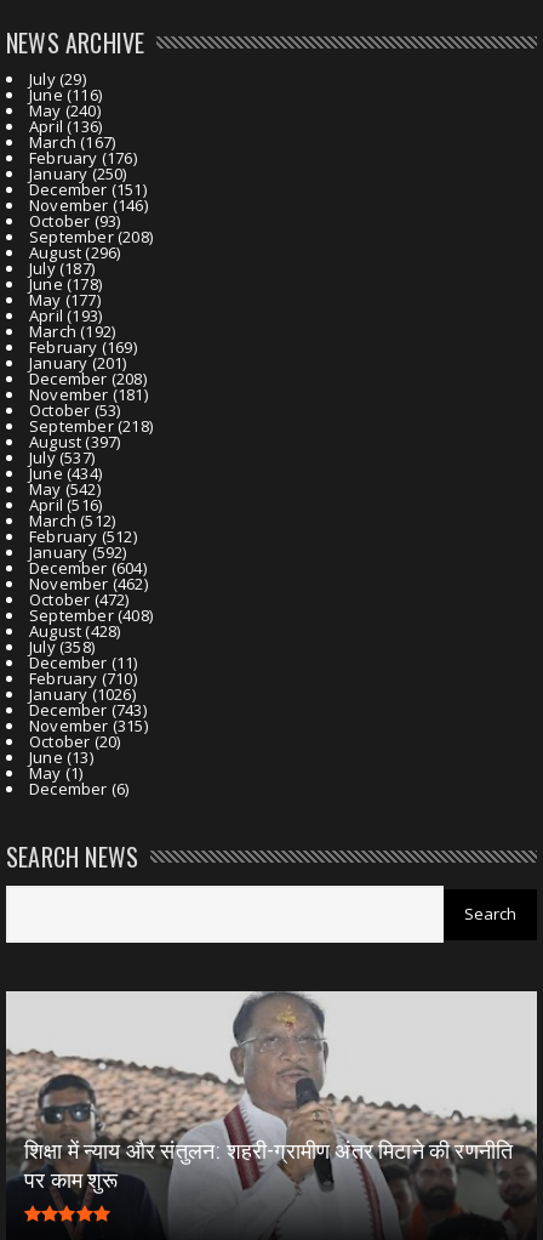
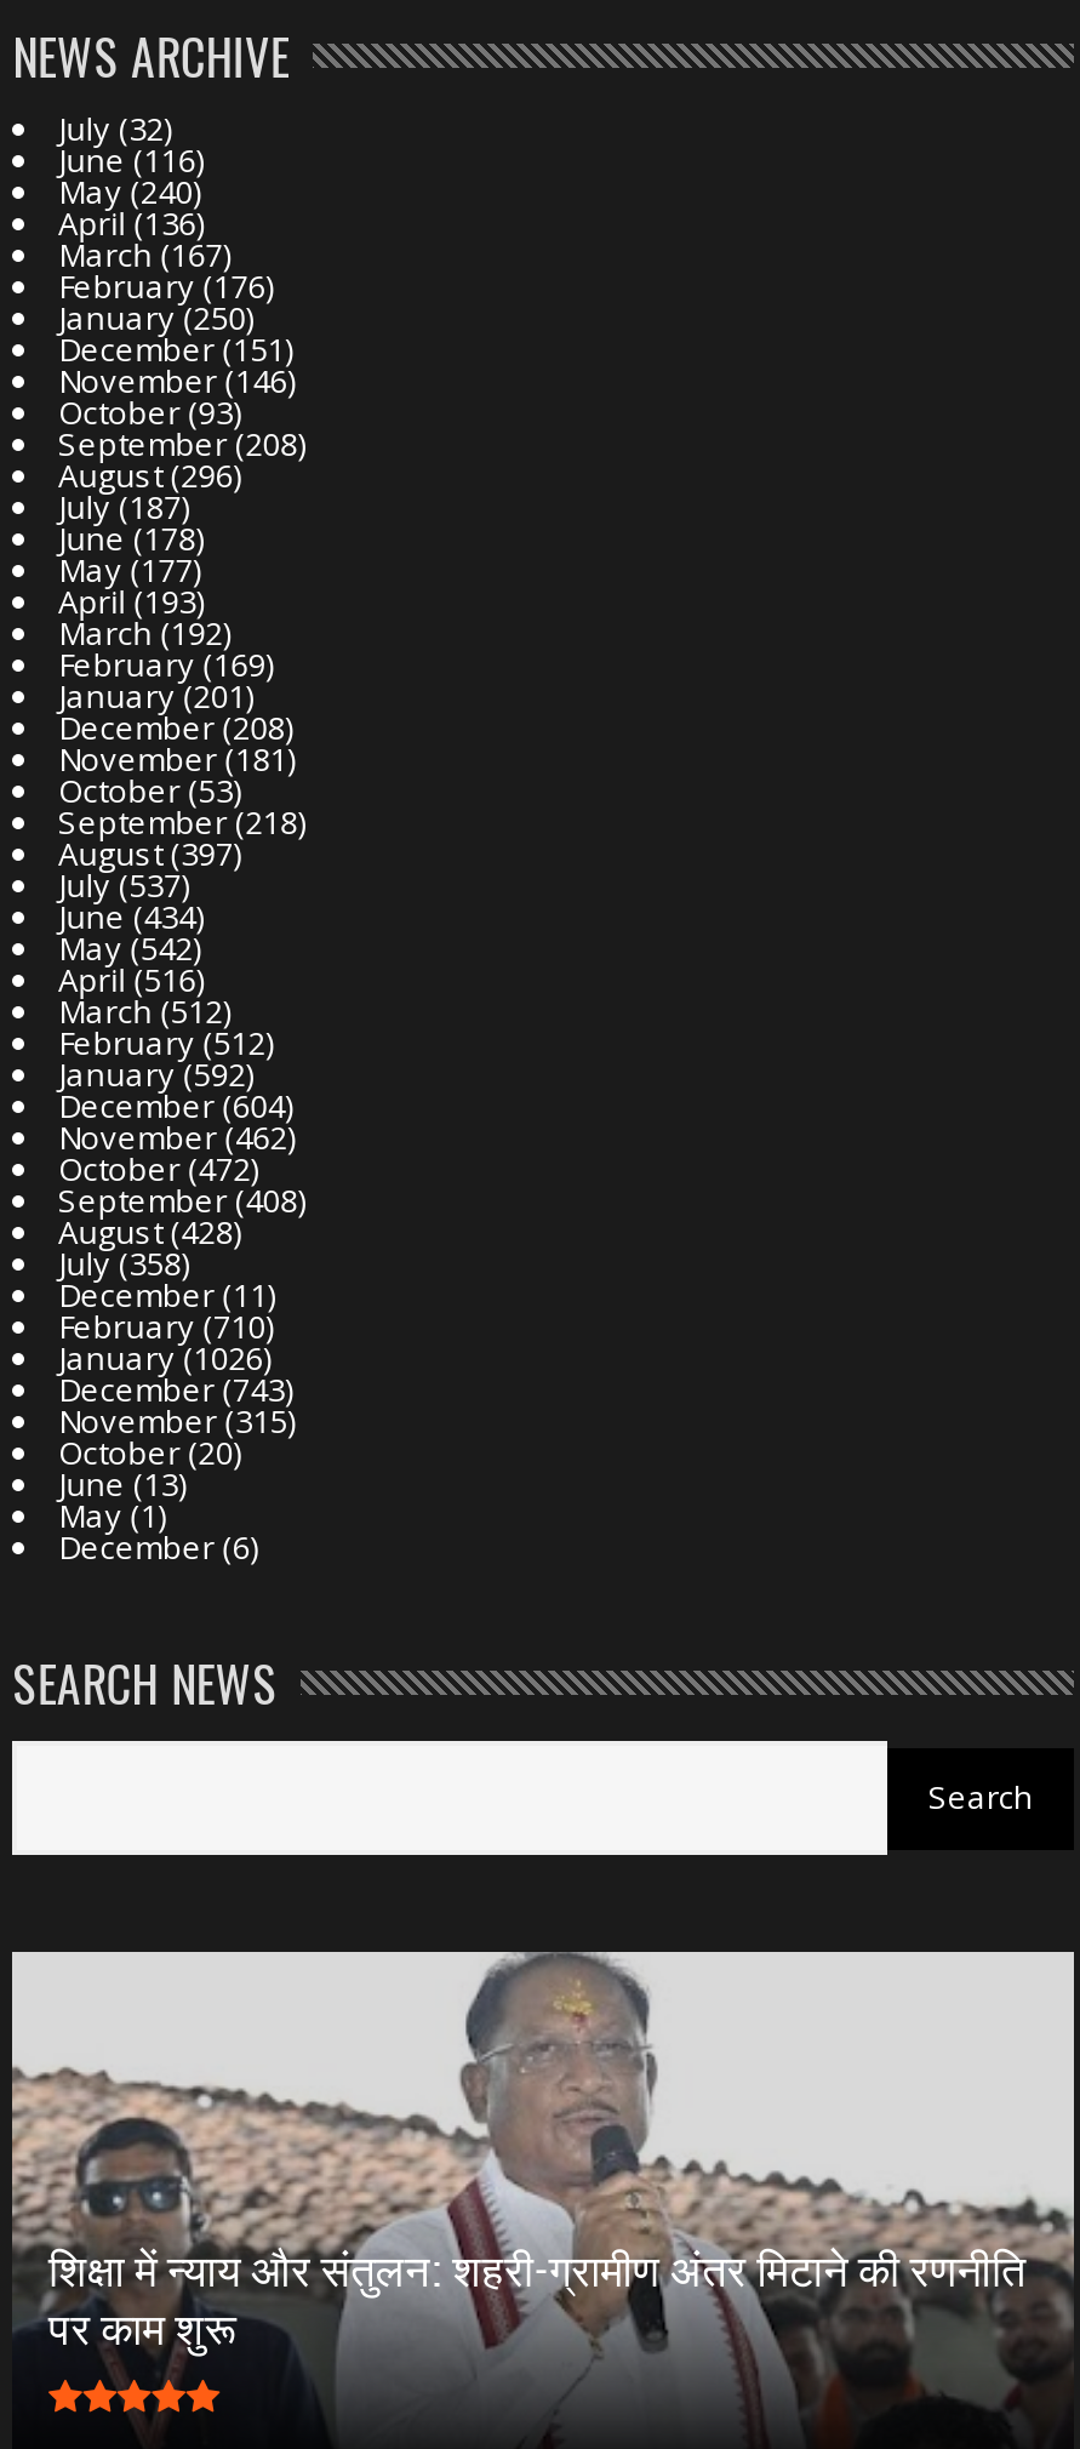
- July (29)
+ July (32)
